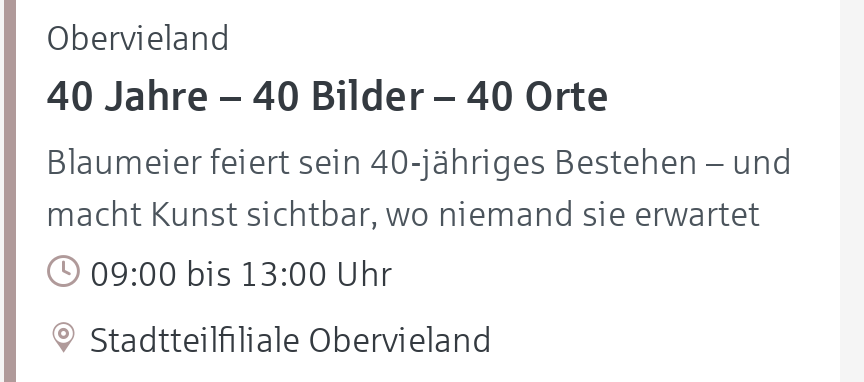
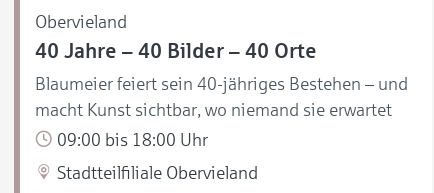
- 09:00 bis 13:00 Uhr
+ 09:00 bis 18:00 Uhr
